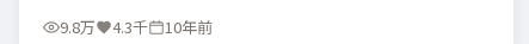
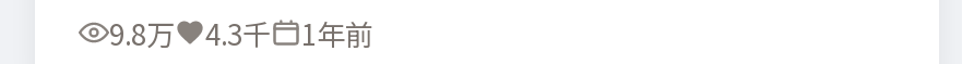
- 9.8万 4.3千 10年前
+ 9.8万 4.3千 1年前
